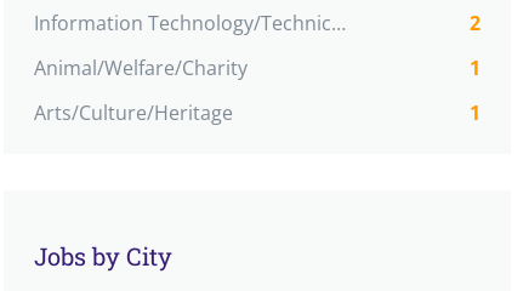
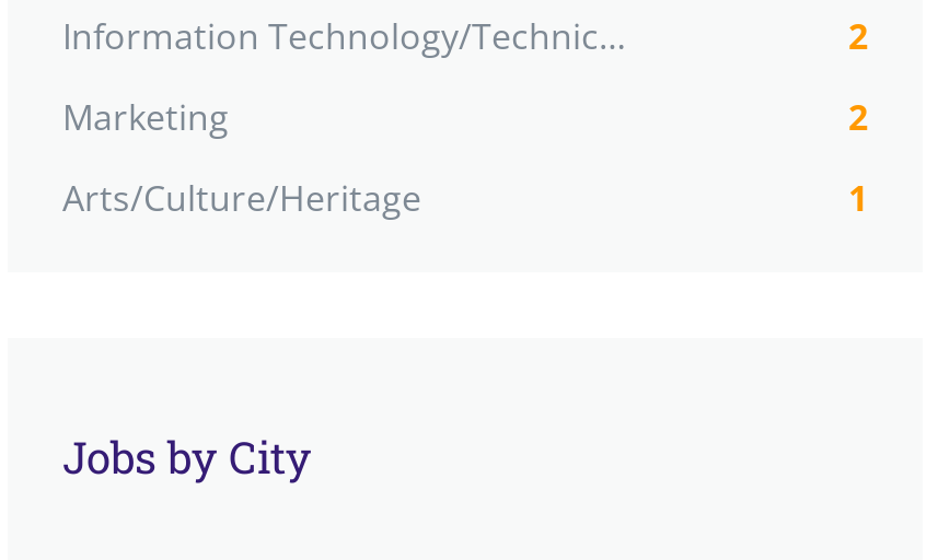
- Animal/Welfare/Charity
- 1
+ Marketing
+ 2
